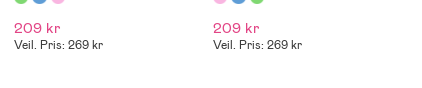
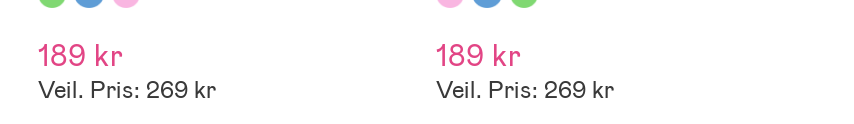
- 209 kr
+ 189 kr

- 209 kr
+ 189 kr
